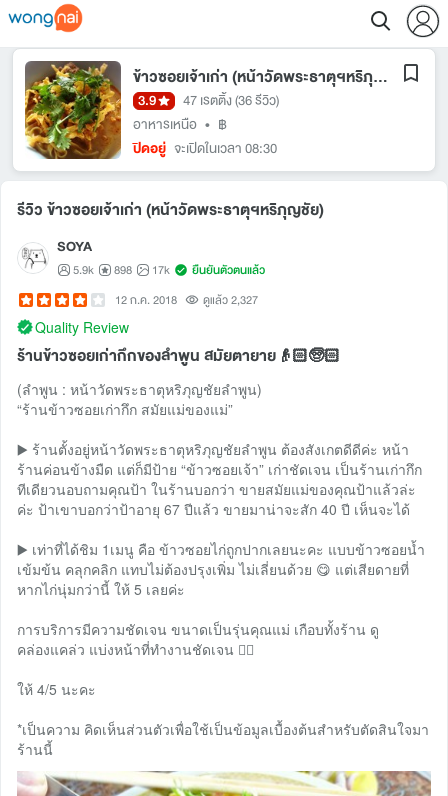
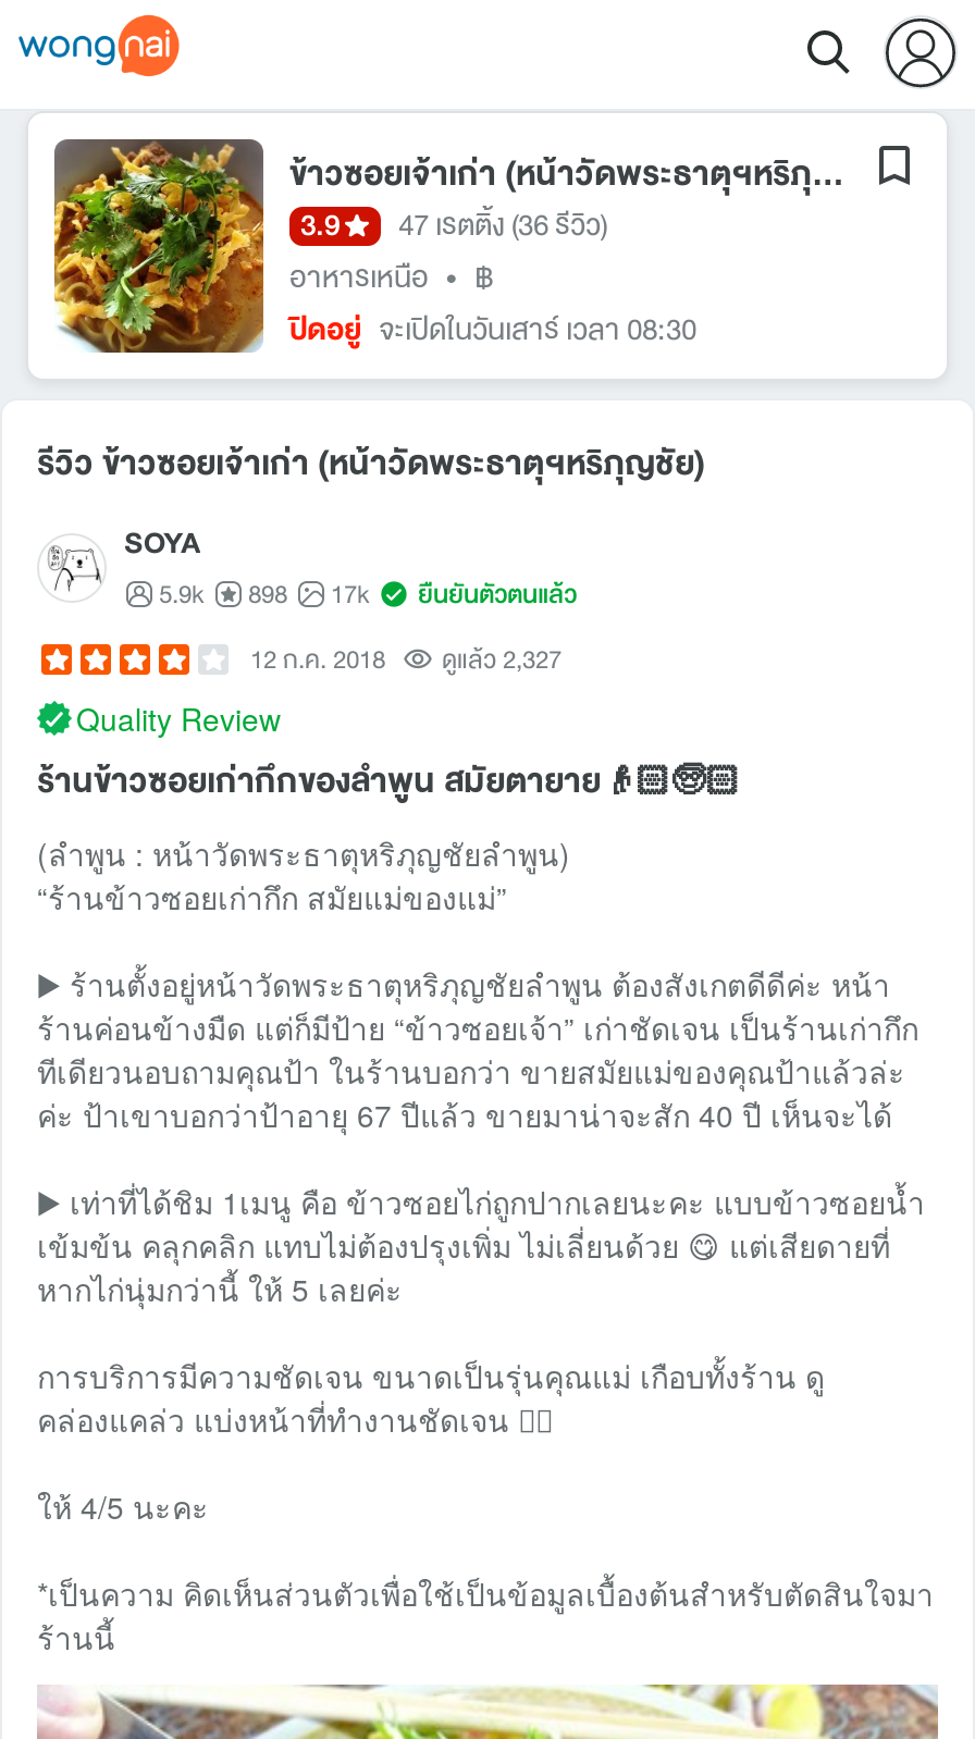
- ปิดอยู่ จะเปิดในเวลา 08:30
+ ปิดอยู่ จะเปิดในวันเสาร์ เวลา 08:30
